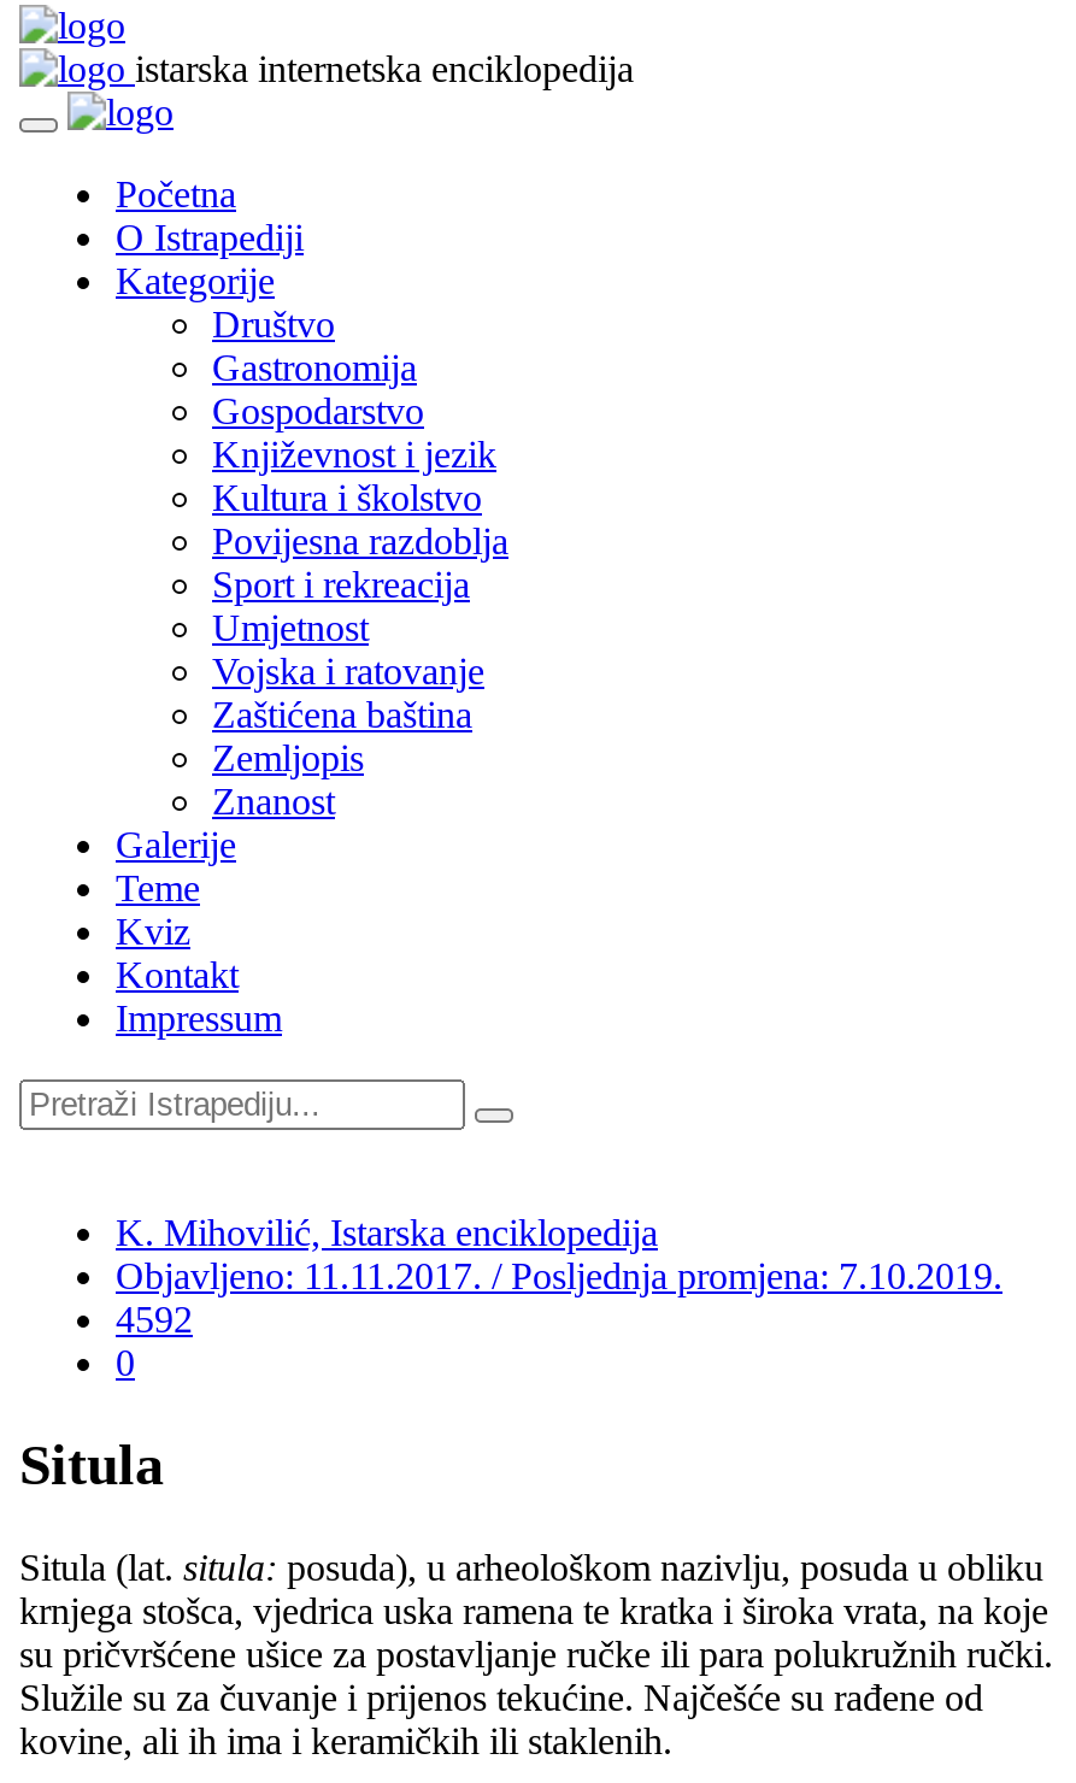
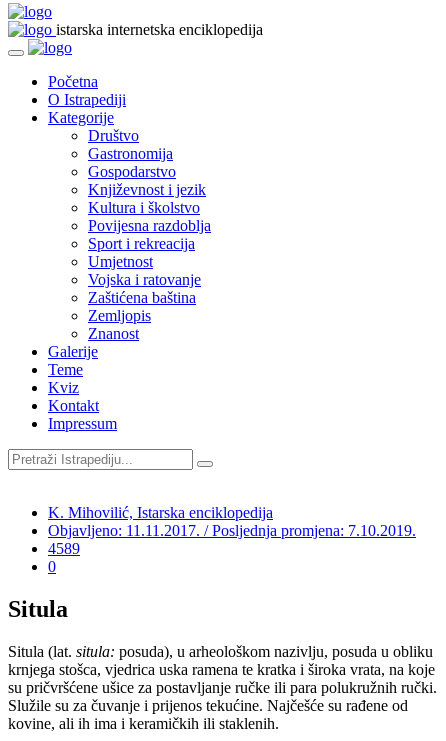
- 4592
+ 4589
